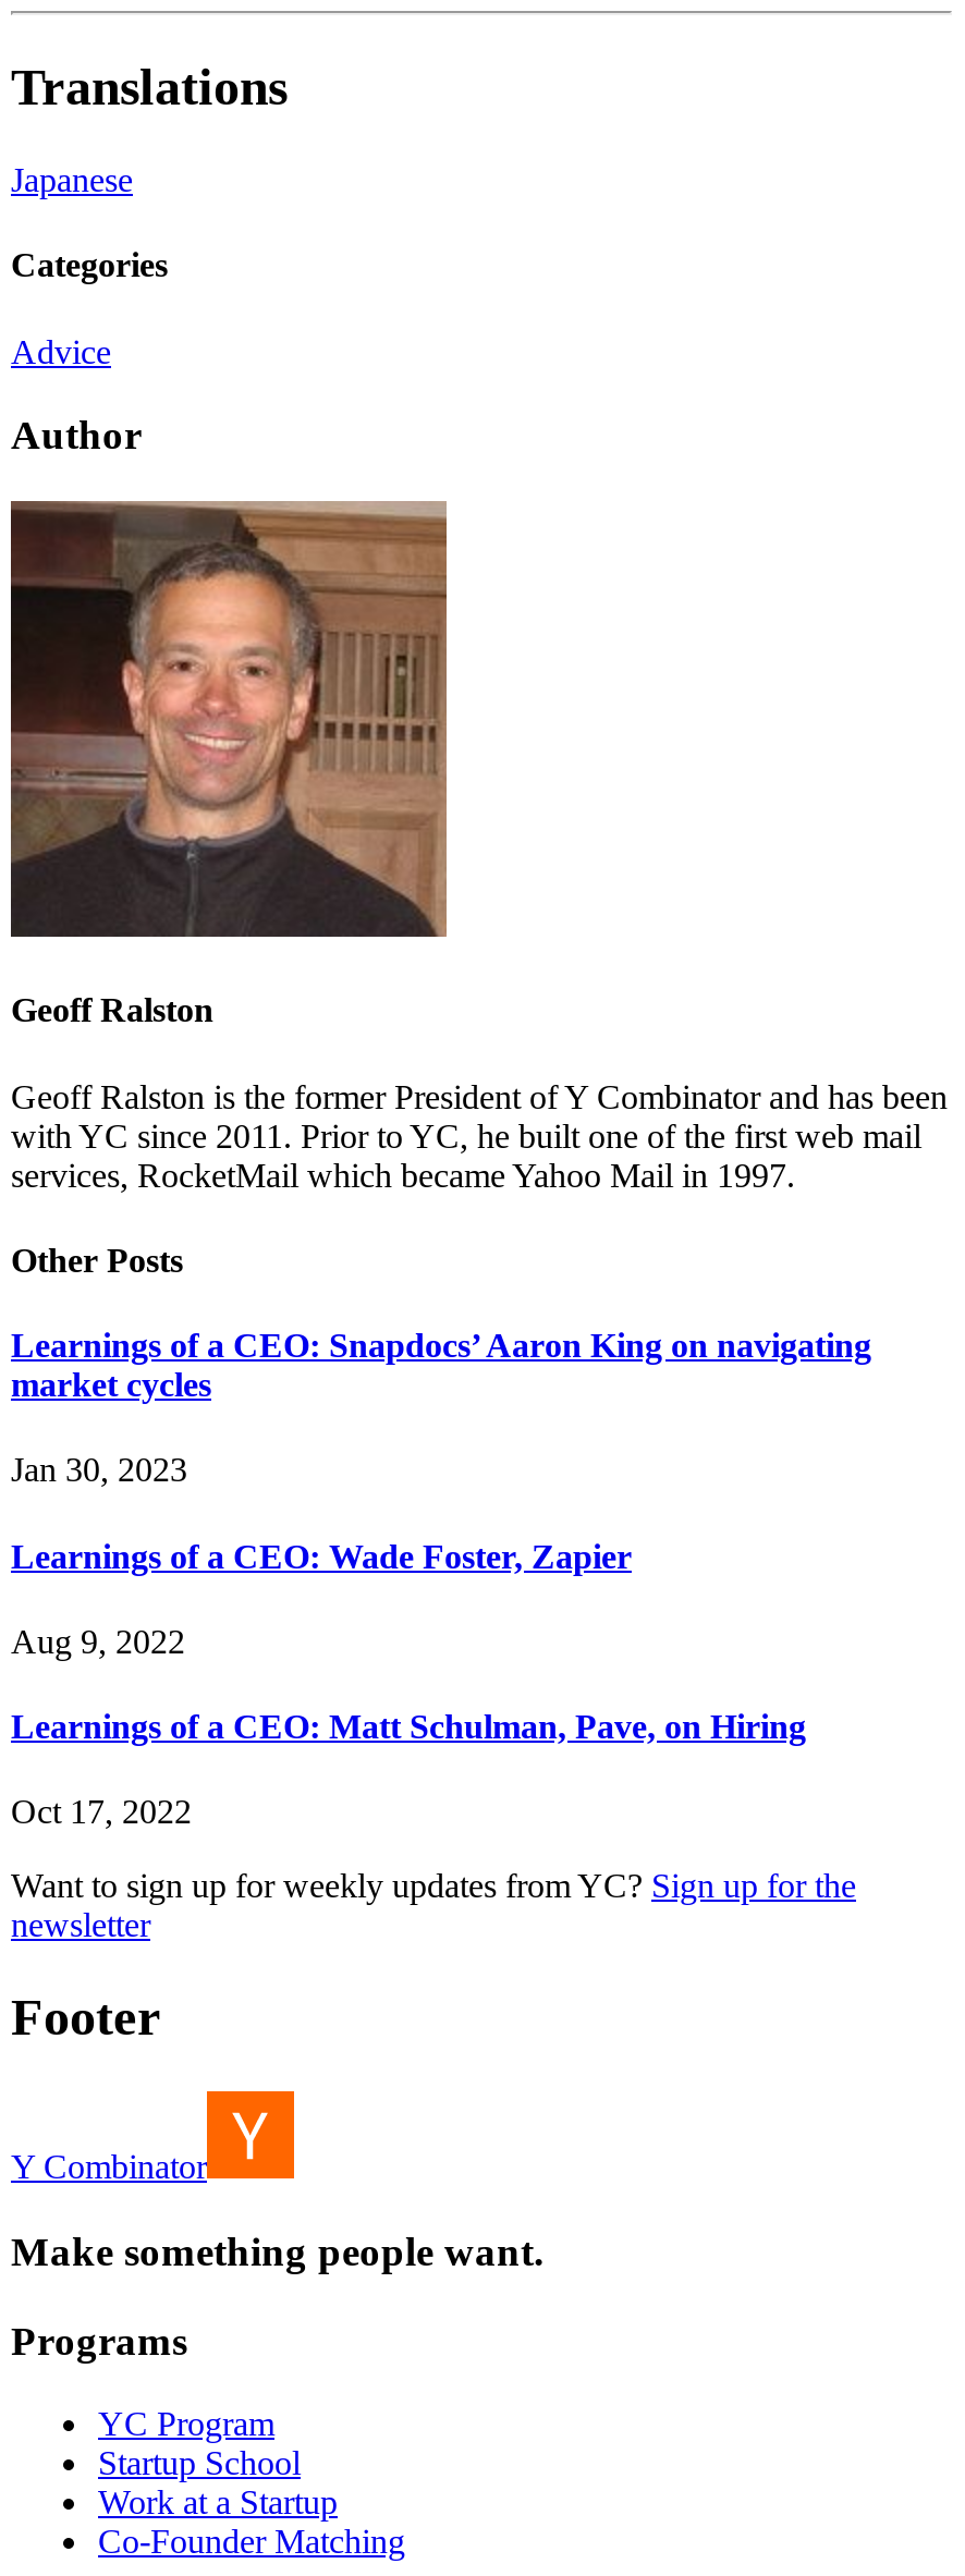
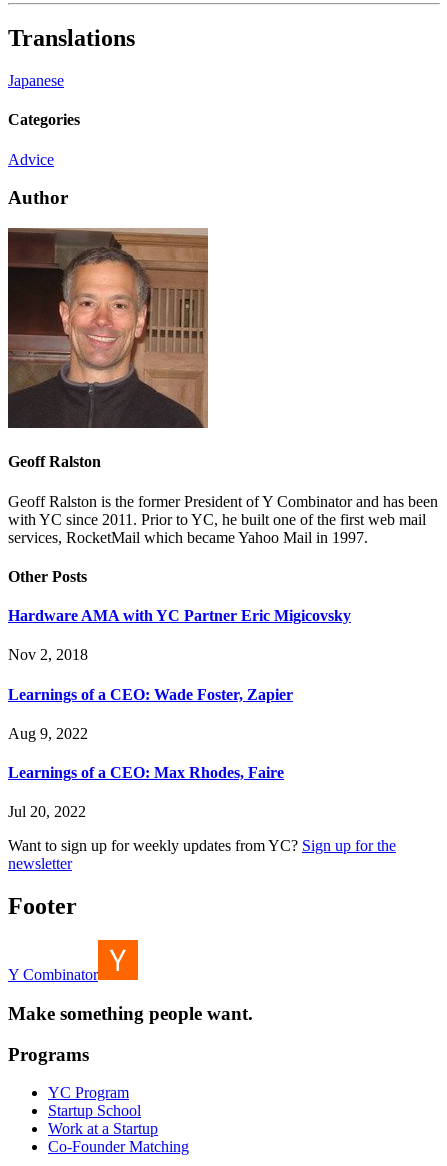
- Learnings of a CEO: Snapdocs’ Aaron King on navigating
- market cycles
+ Hardware AMA with YC Partner Eric Migicovsky

- Jan 30, 2023
+ Nov 2, 2018

- Learnings of a CEO: Matt Schulman, Pave, on Hiring
+ Learnings of a CEO: Max Rhodes, Faire

- Oct 17, 2022
+ Jul 20, 2022
